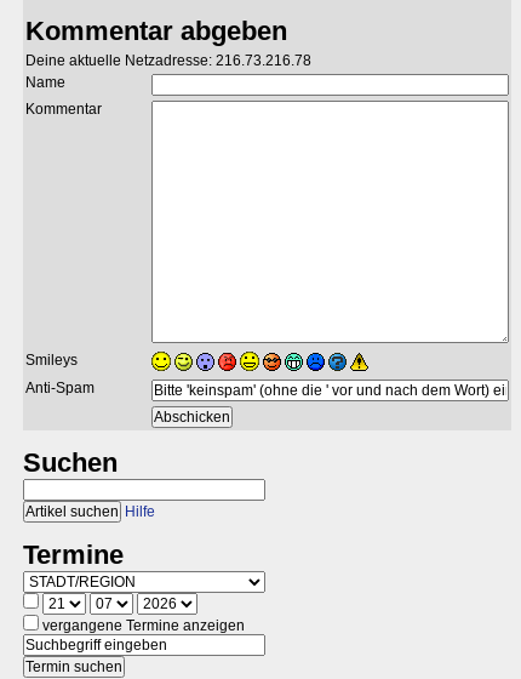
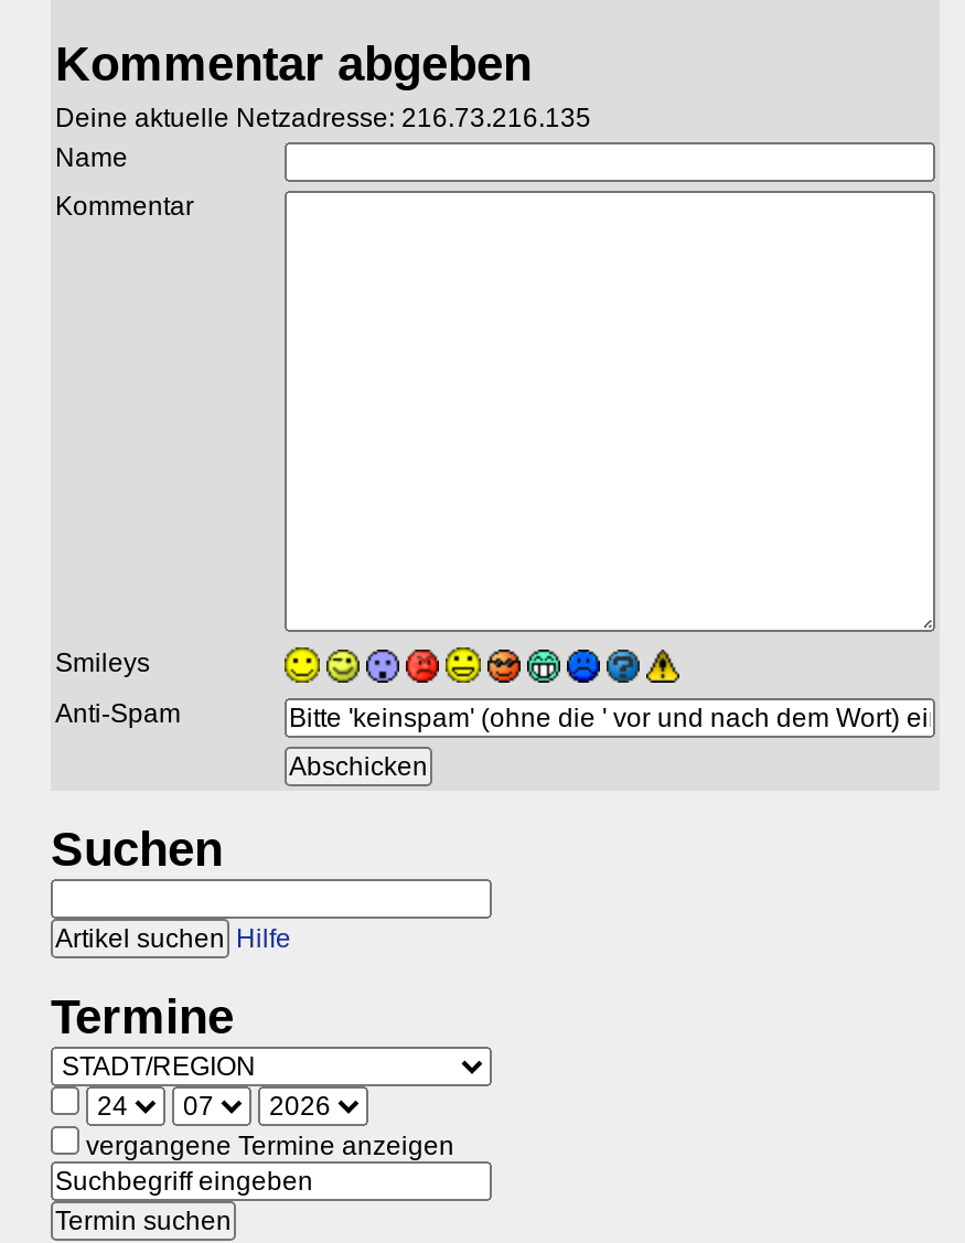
- Deine aktuelle Netzadresse: 216.73.216.78
+ Deine aktuelle Netzadresse: 216.73.216.135
